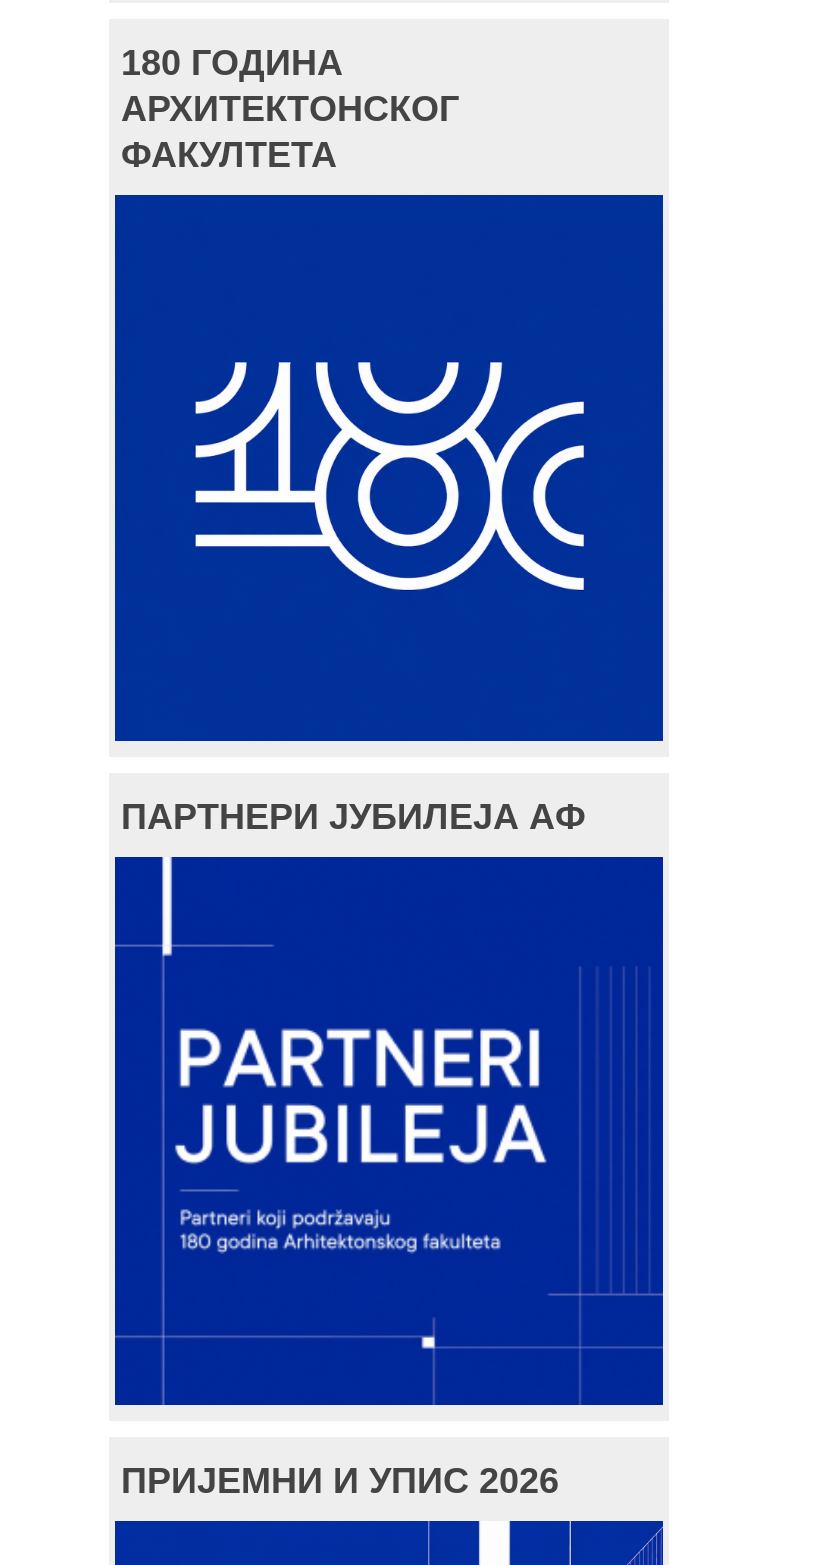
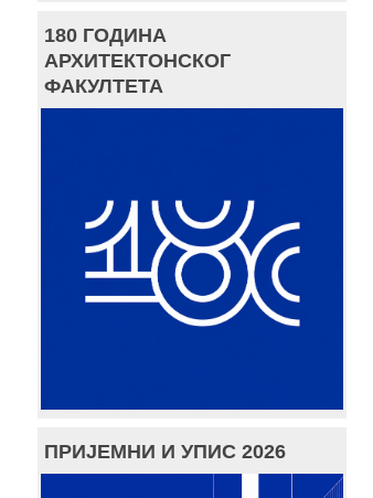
- ПАРТНЕРИ ЈУБИЛЕЈА АФ

- [image]
